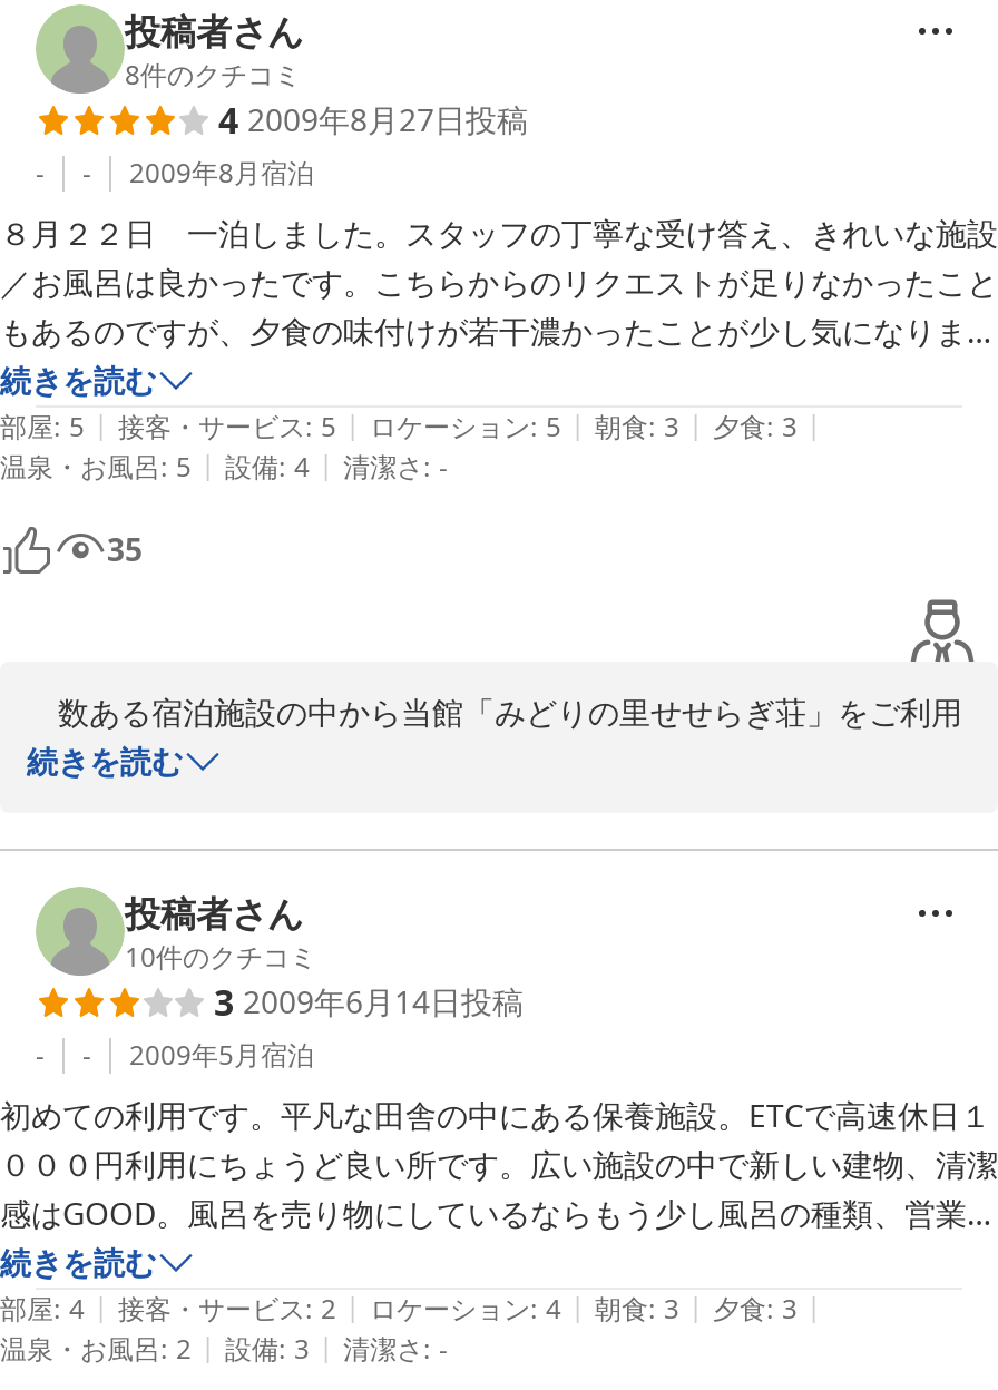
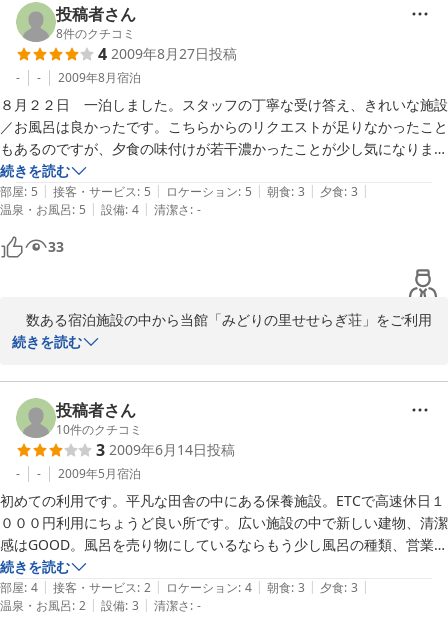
- 35
+ 33
